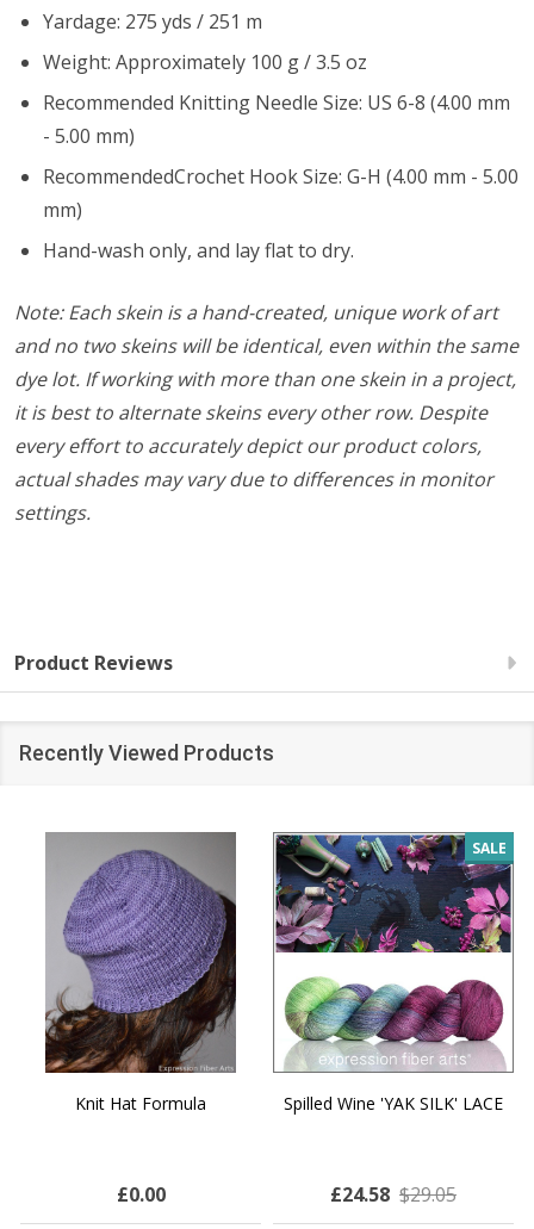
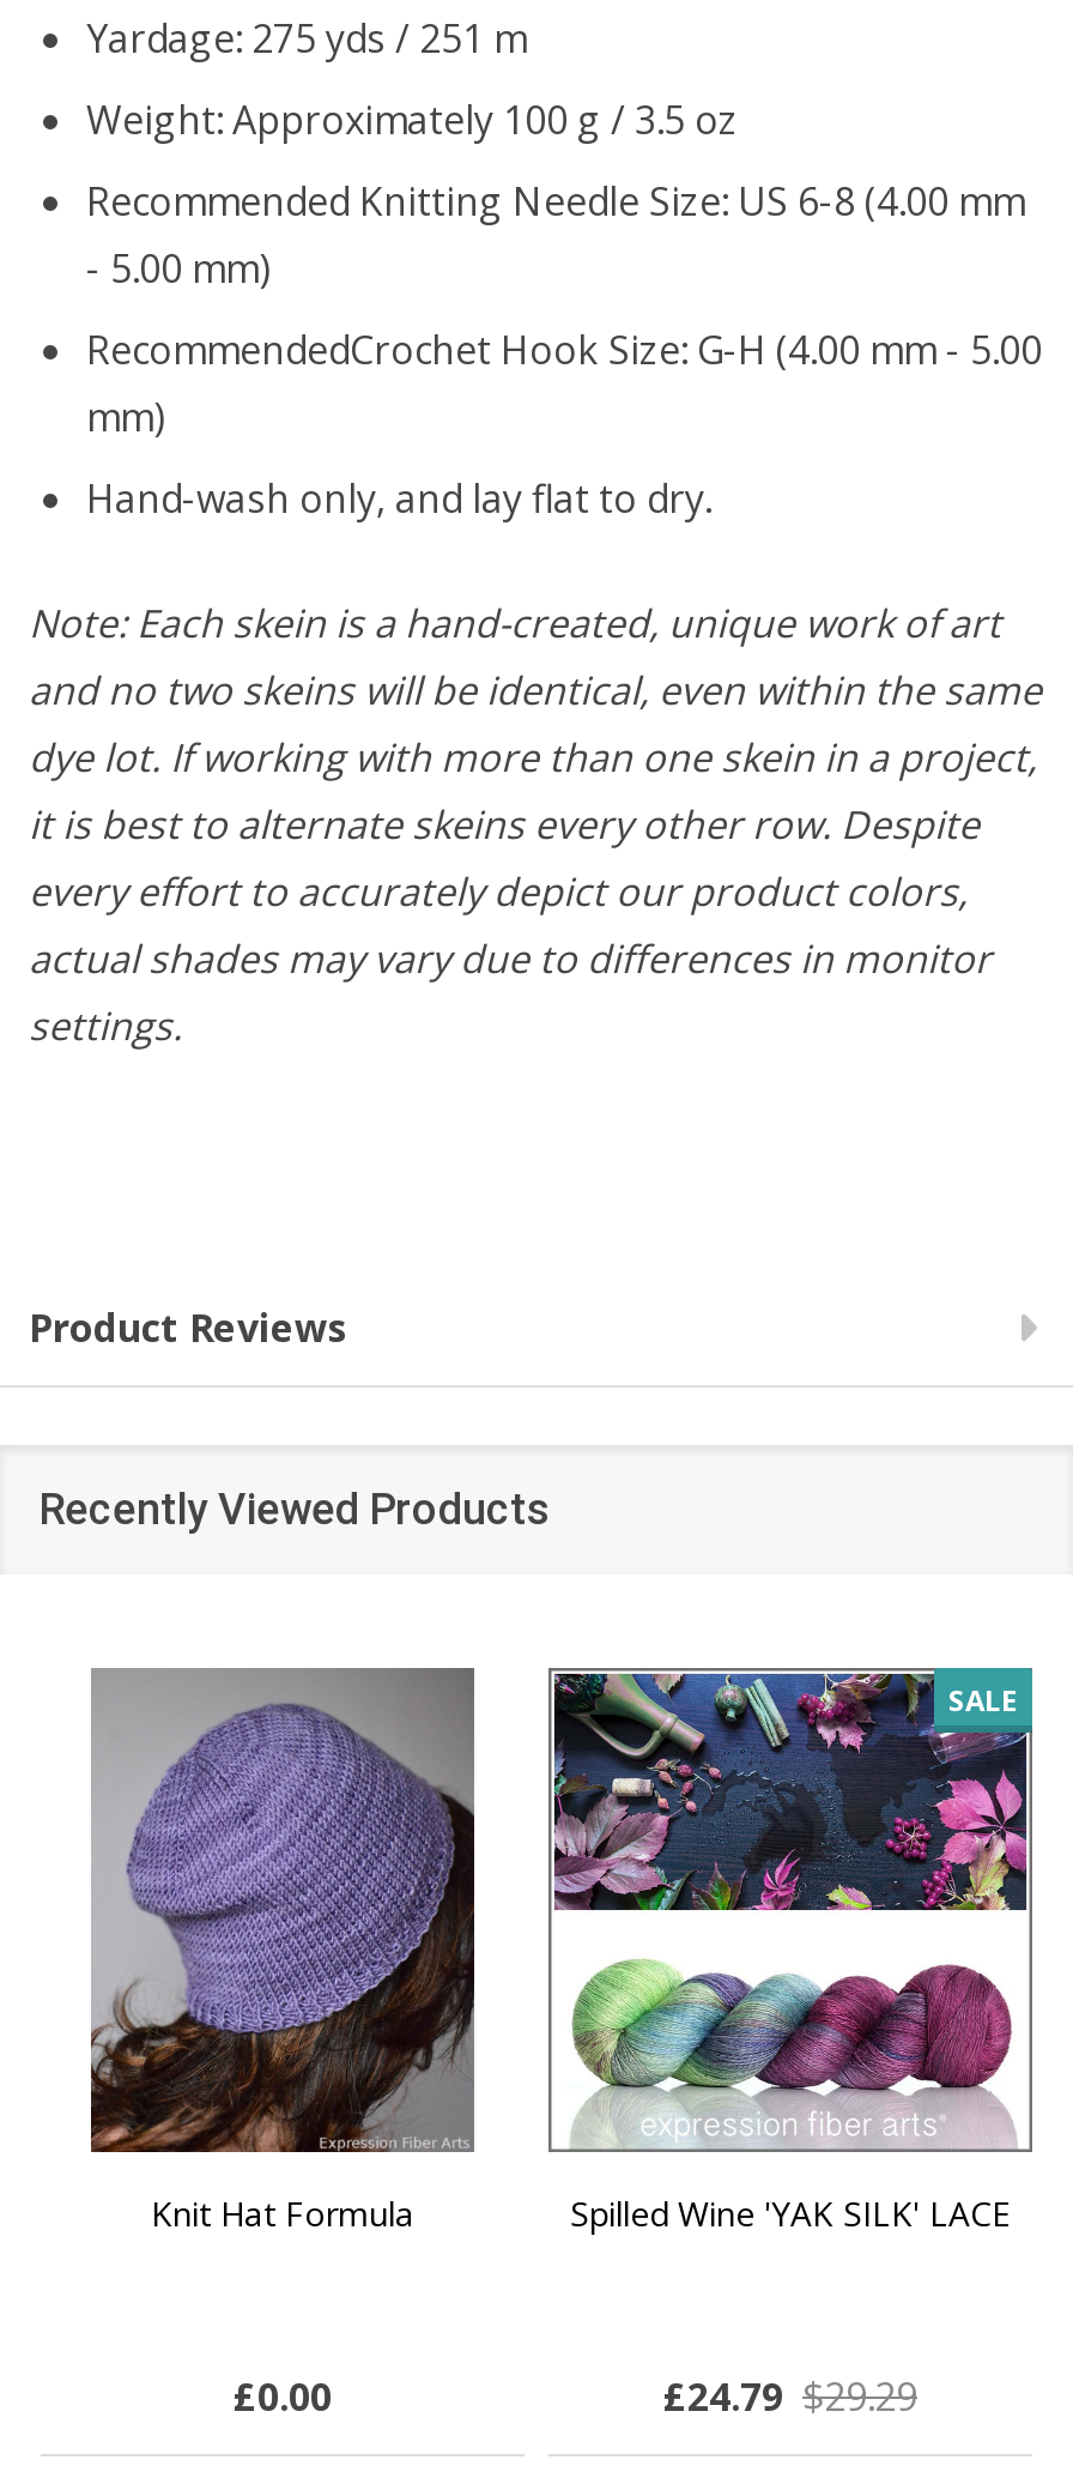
- £24.58 $29.05
+ £24.79 $29.29
